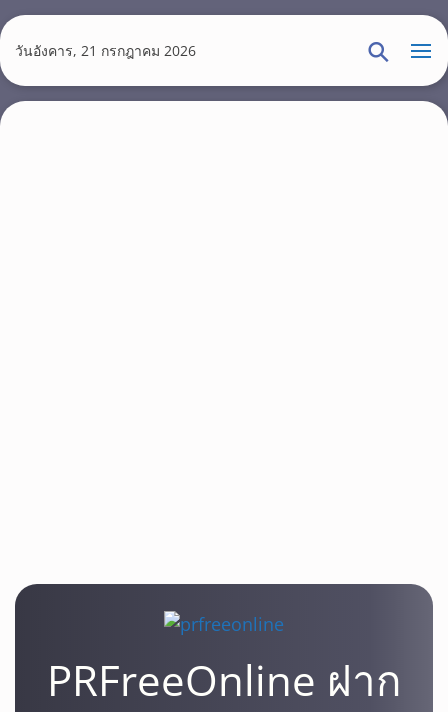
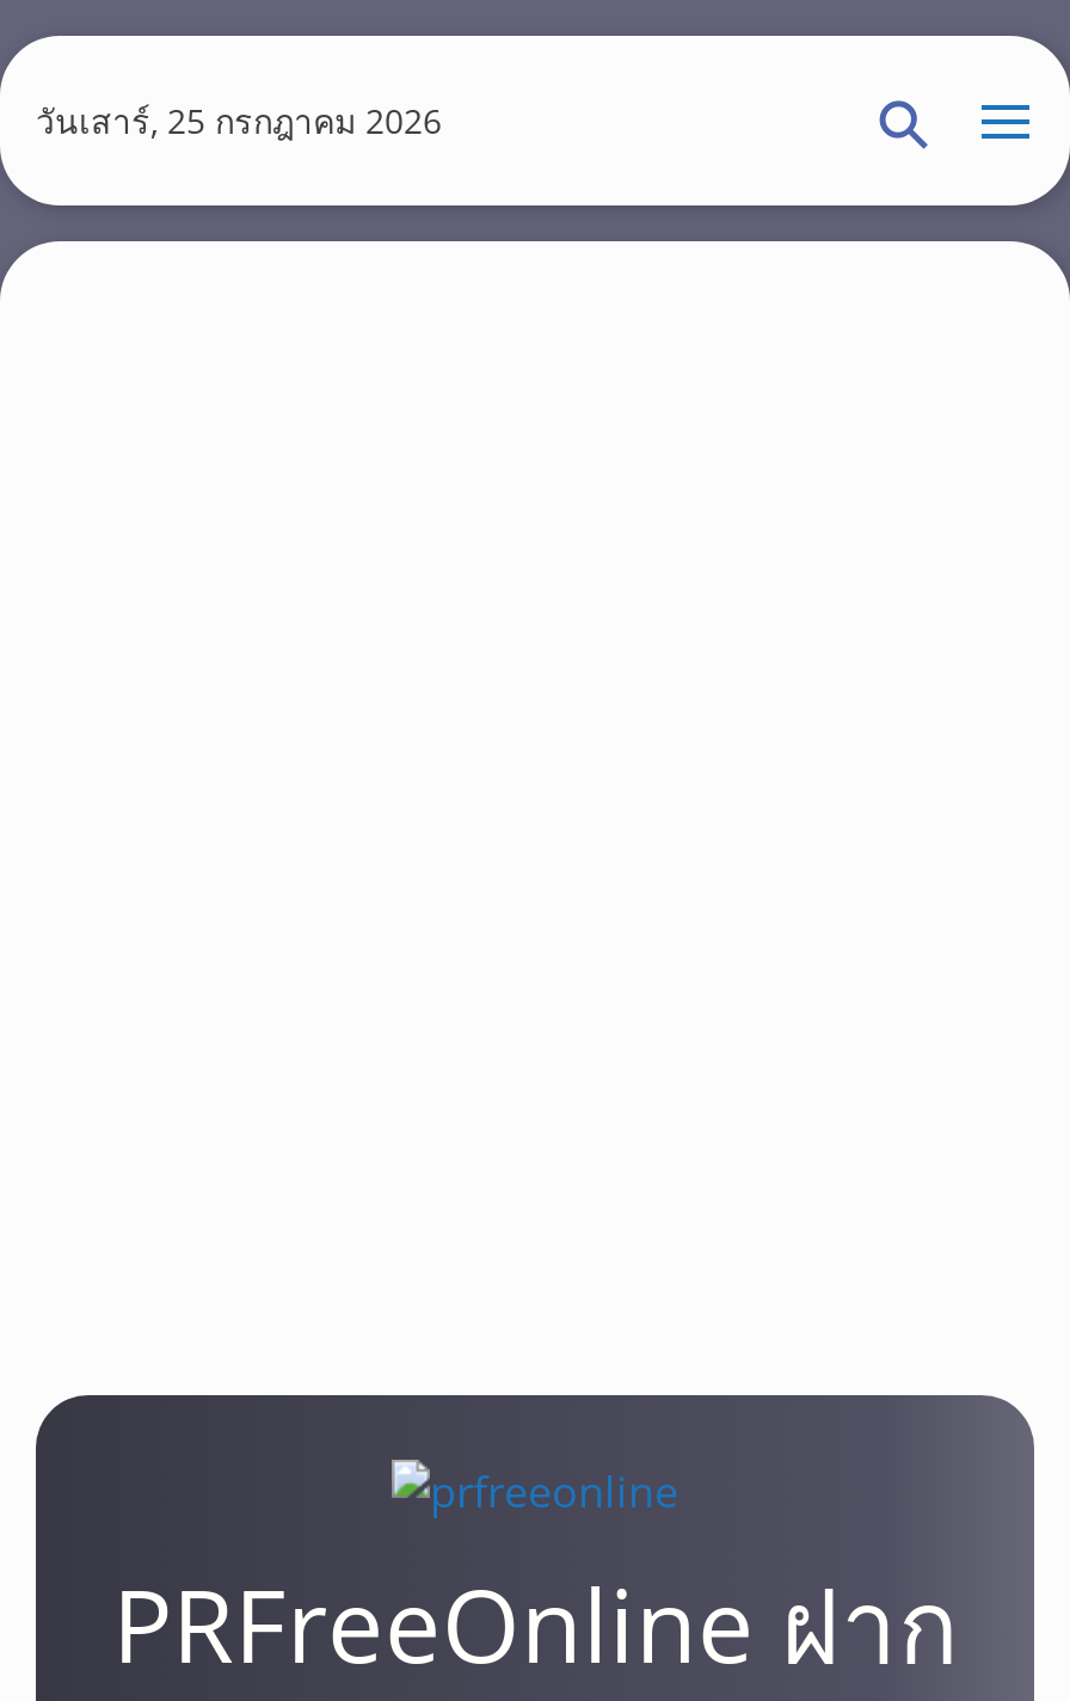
- วันอังคาร, 21 กรกฎาคม 2026
+ วันเสาร์, 25 กรกฎาคม 2026
